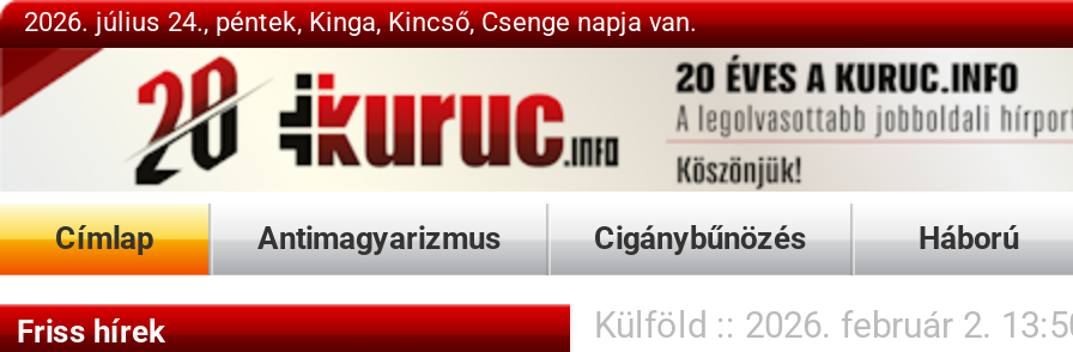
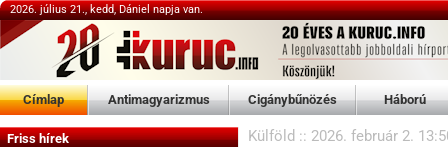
- 2026. július 24., péntek, Kinga, Kincső, Csenge napja van.
+ 2026. július 21., kedd, Dániel napja van.
